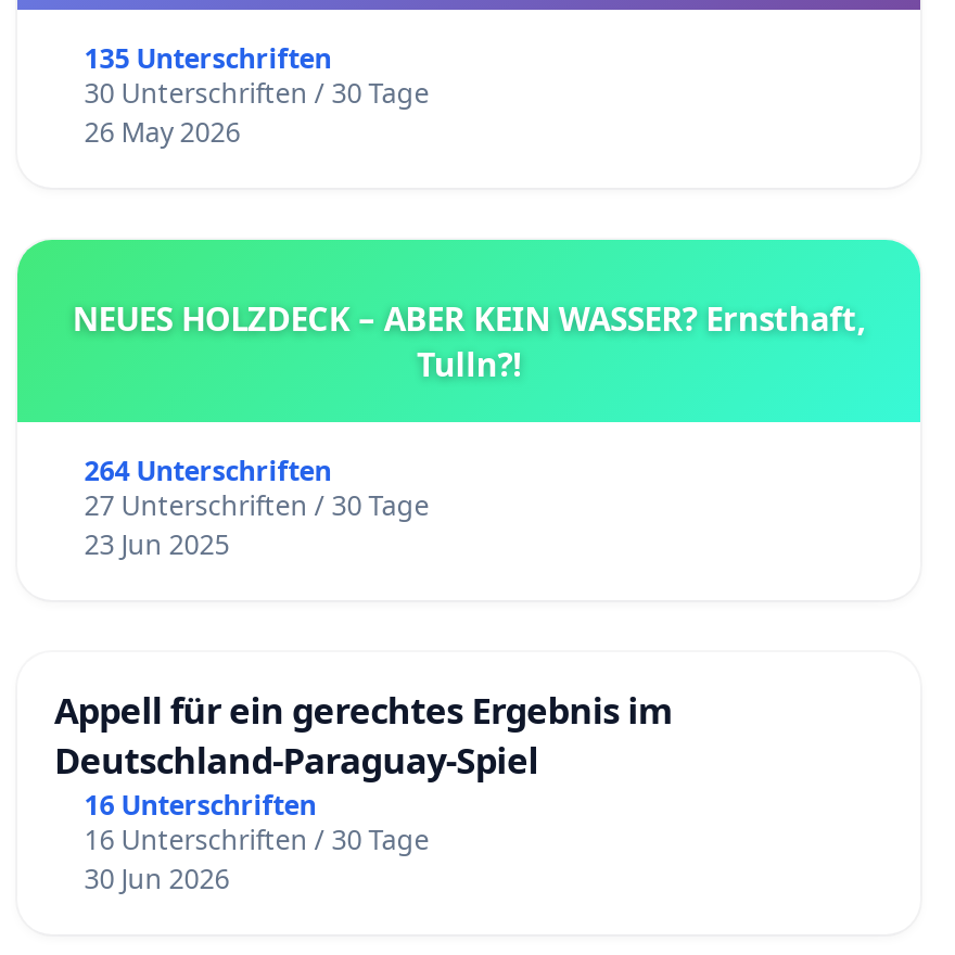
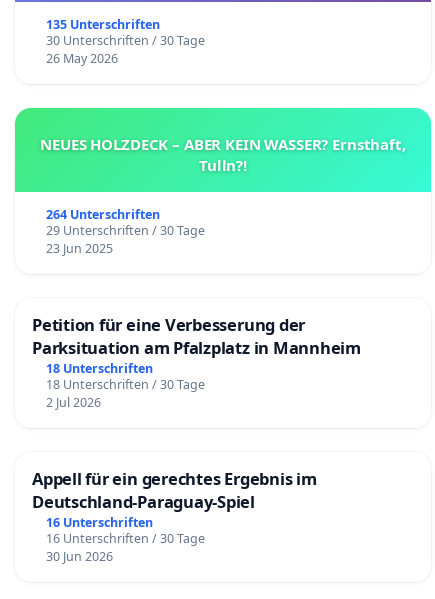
- 27 Unterschriften / 30 Tage
+ 29 Unterschriften / 30 Tage

+ Petition für eine Verbesserung der
+ Parksituation am Pfalzplatz in Mannheim
+ 18 Unterschriften
+ 18 Unterschriften / 30 Tage
+ 2 Jul 2026
